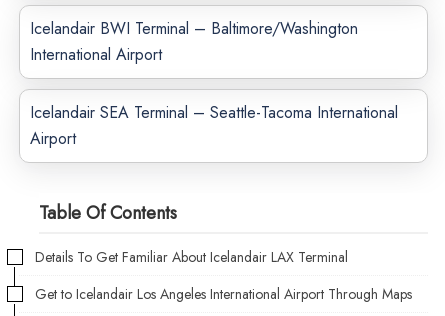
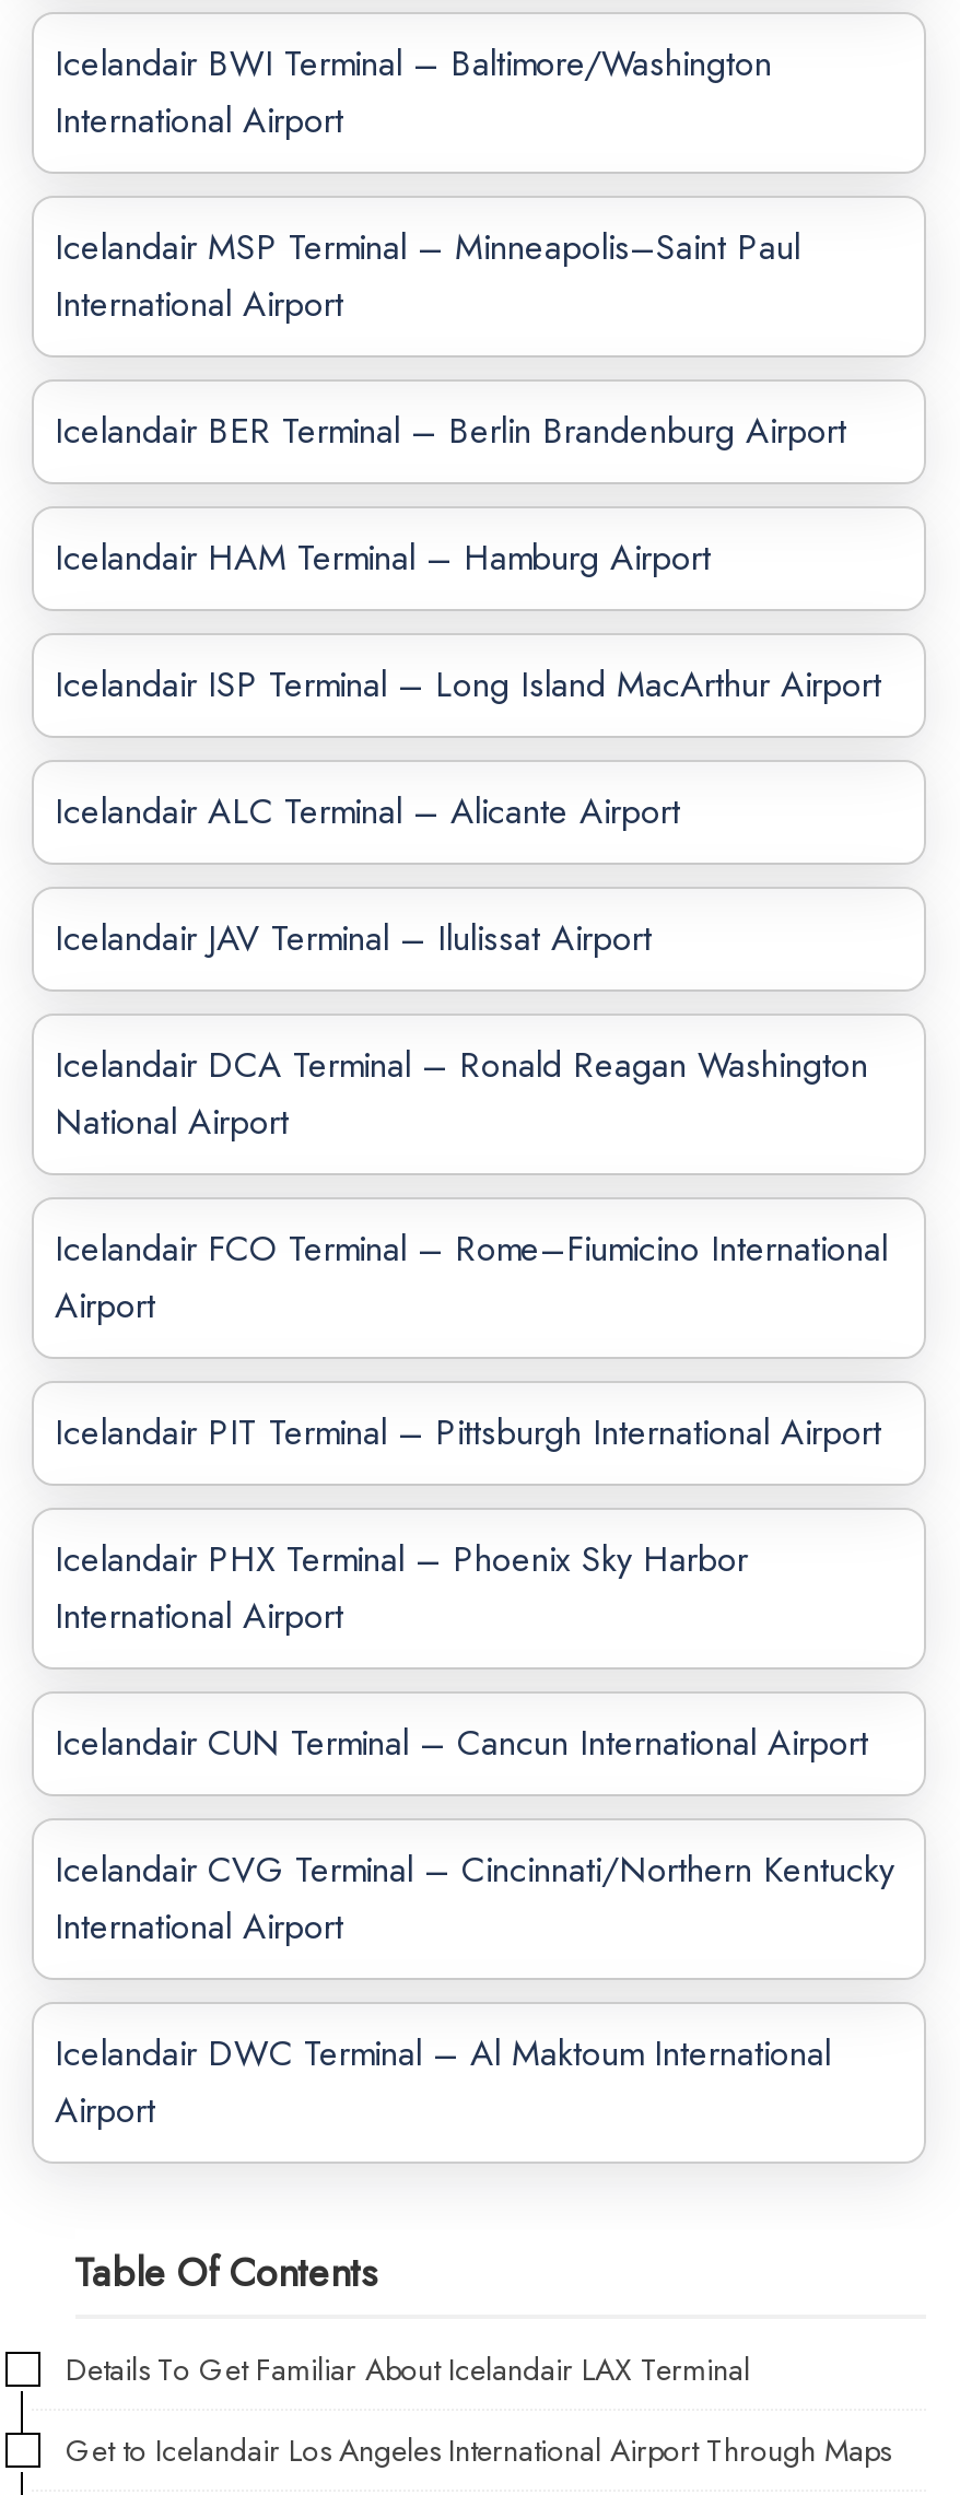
- Icelandair SEA Terminal – Seattle-Tacoma International
+ Icelandair MSP Terminal – Minneapolis–Saint Paul
+ International Airport
+ Icelandair BER Terminal – Berlin Brandenburg Airport
+ Icelandair HAM Terminal – Hamburg Airport
+ Icelandair ISP Terminal – Long Island MacArthur Airport
+ Icelandair ALC Terminal – Alicante Airport
+ Icelandair JAV Terminal – Ilulissat Airport
+ Icelandair DCA Terminal – Ronald Reagan Washington
+ National Airport
+ Icelandair FCO Terminal – Rome–Fiumicino International
+ Airport
+ Icelandair PIT Terminal – Pittsburgh International Airport
+ Icelandair PHX Terminal – Phoenix Sky Harbor
+ International Airport
+ Icelandair CUN Terminal – Cancun International Airport
+ Icelandair CVG Terminal – Cincinnati/Northern Kentucky
+ International Airport
+ Icelandair DWC Terminal – Al Maktoum International
